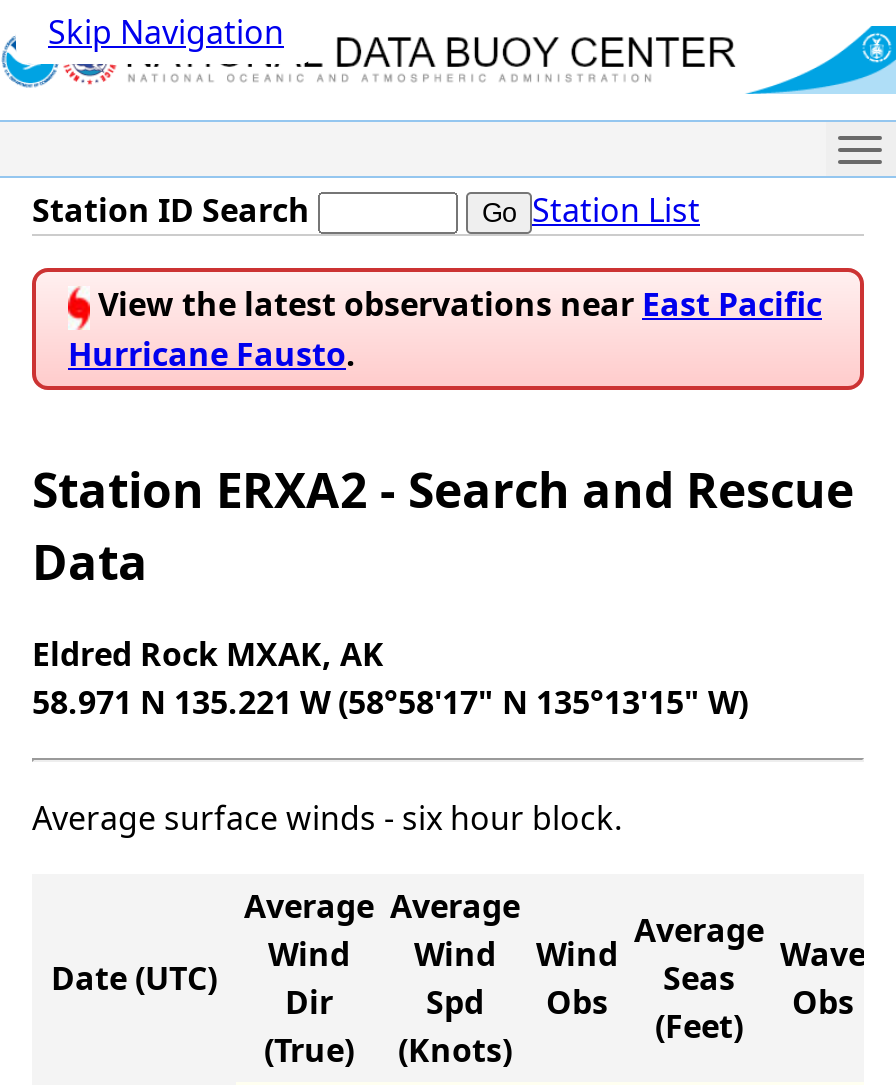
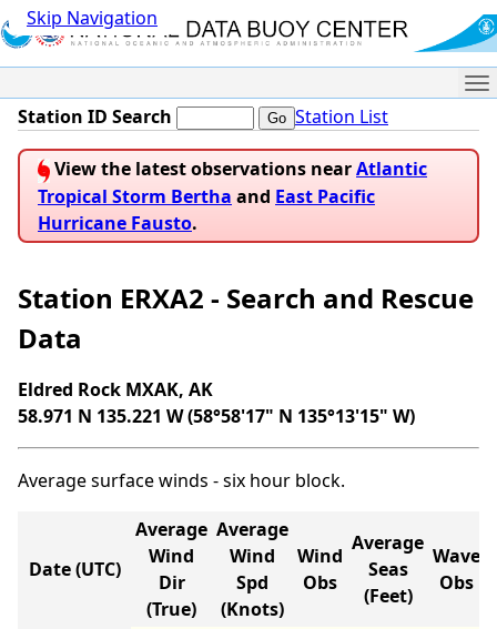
- View the latest observations near East Pacific
+ View the latest observations near Atlantic
+ Tropical Storm Bertha and East Pacific
